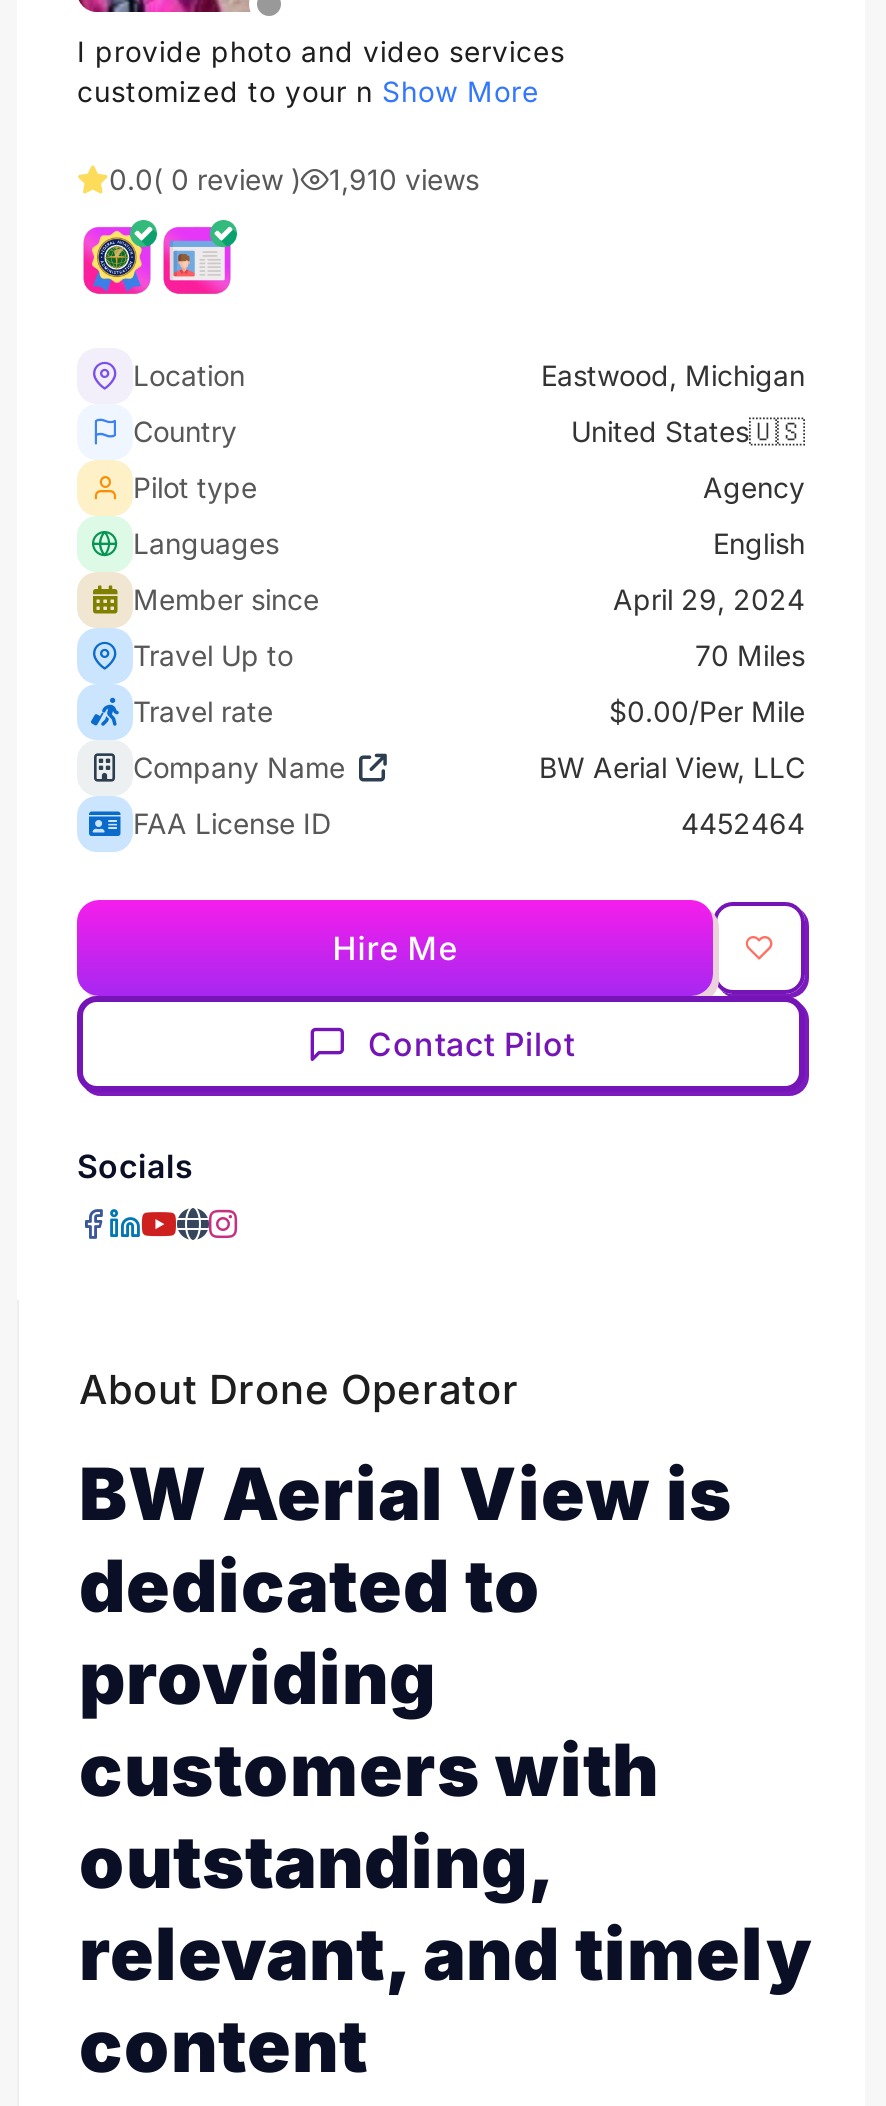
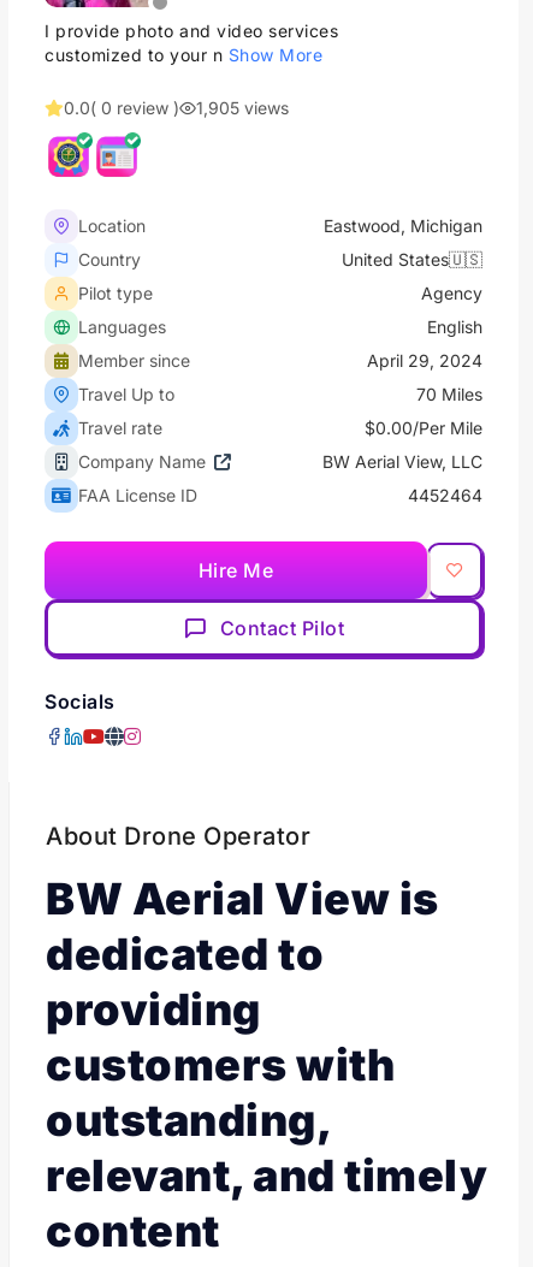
- 0.0( 0 review ) 1,910 views
+ 0.0( 0 review ) 1,905 views
